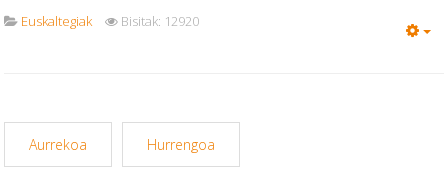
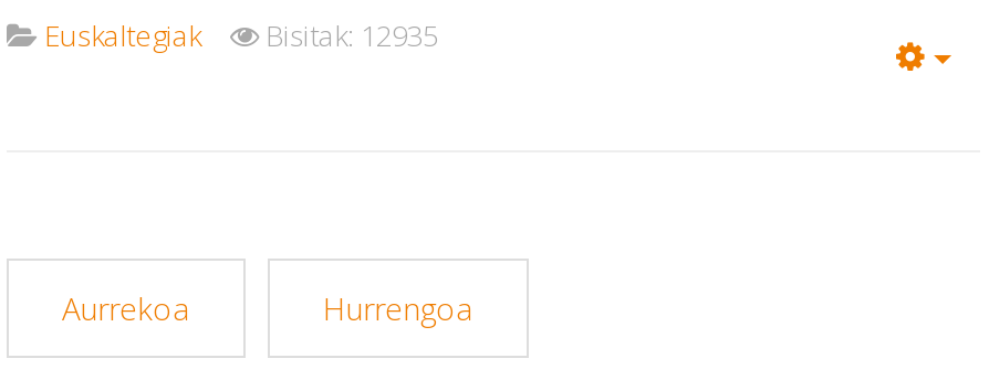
- Euskaltegiak Bisitak: 12920
+ Euskaltegiak Bisitak: 12935
